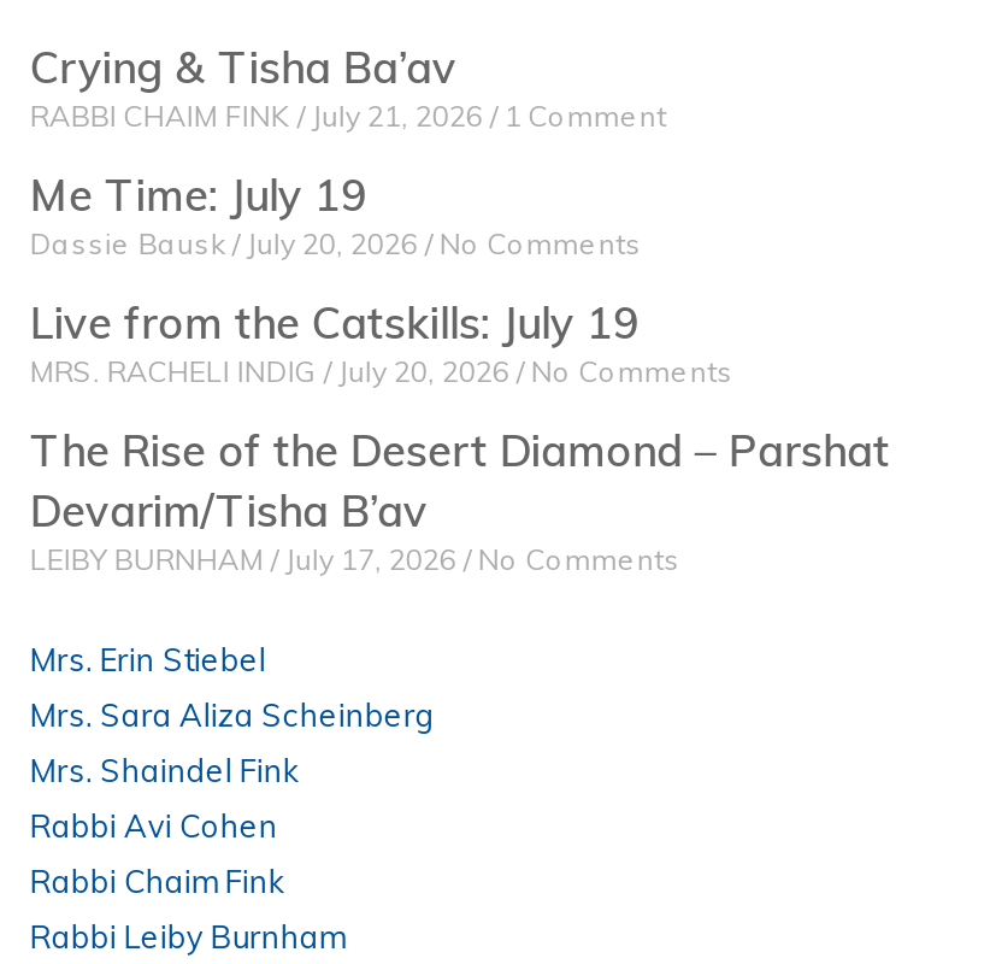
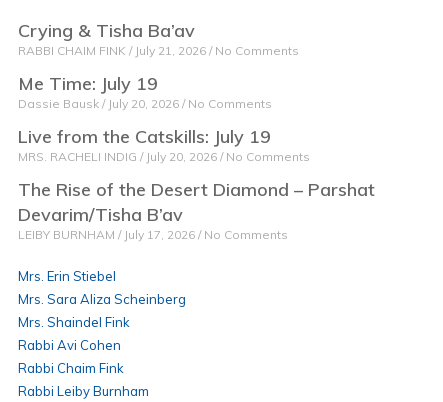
- RABBI CHAIM FINK July 21, 2026 1 Comment
+ RABBI CHAIM FINK July 21, 2026 No Comments
